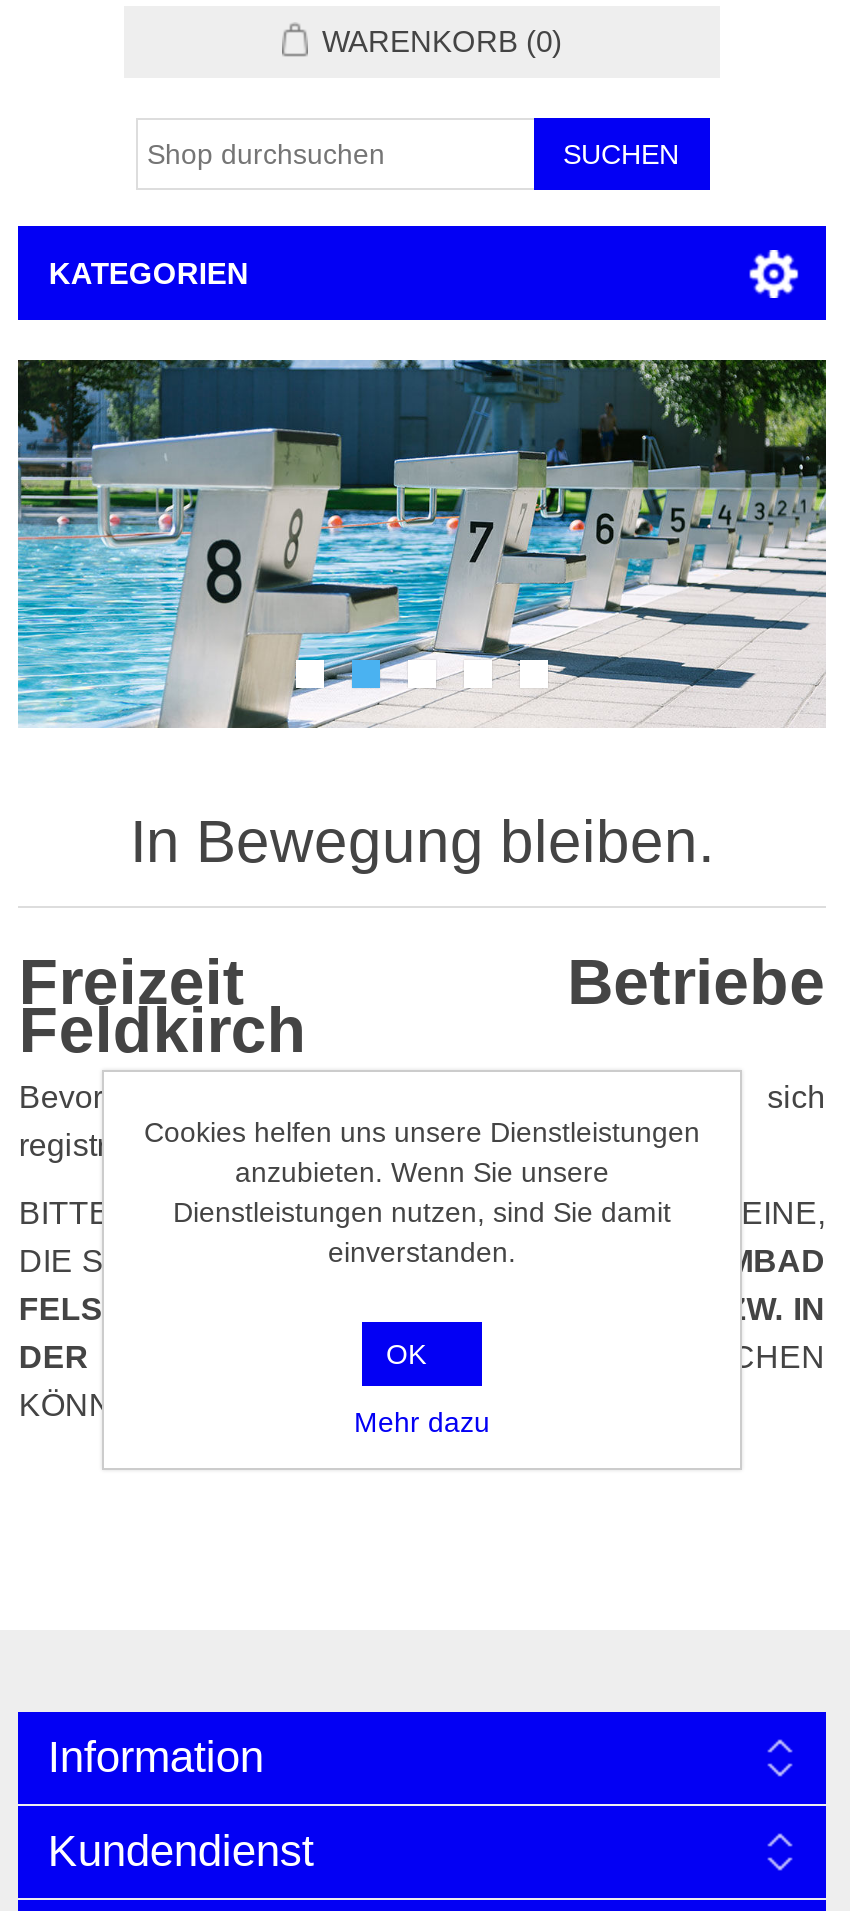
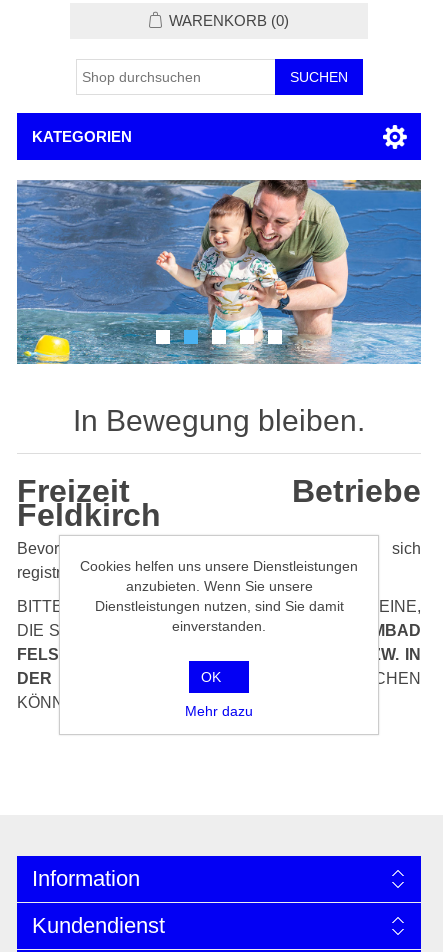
- [image]
+ [image]
